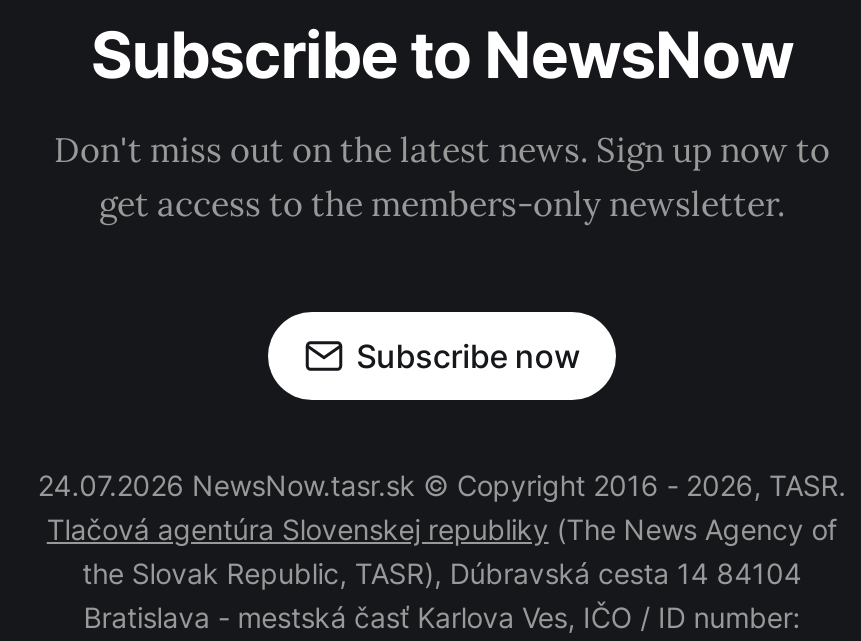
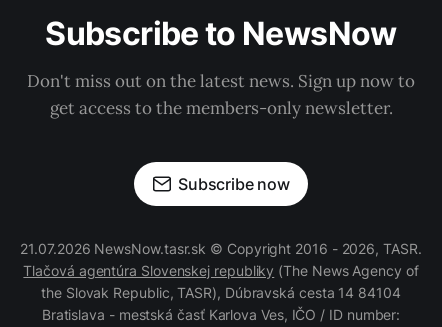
- 24.07.2026 NewsNow.tasr.sk © Copyright 2016 - 2026, TASR.
+ 21.07.2026 NewsNow.tasr.sk © Copyright 2016 - 2026, TASR.
